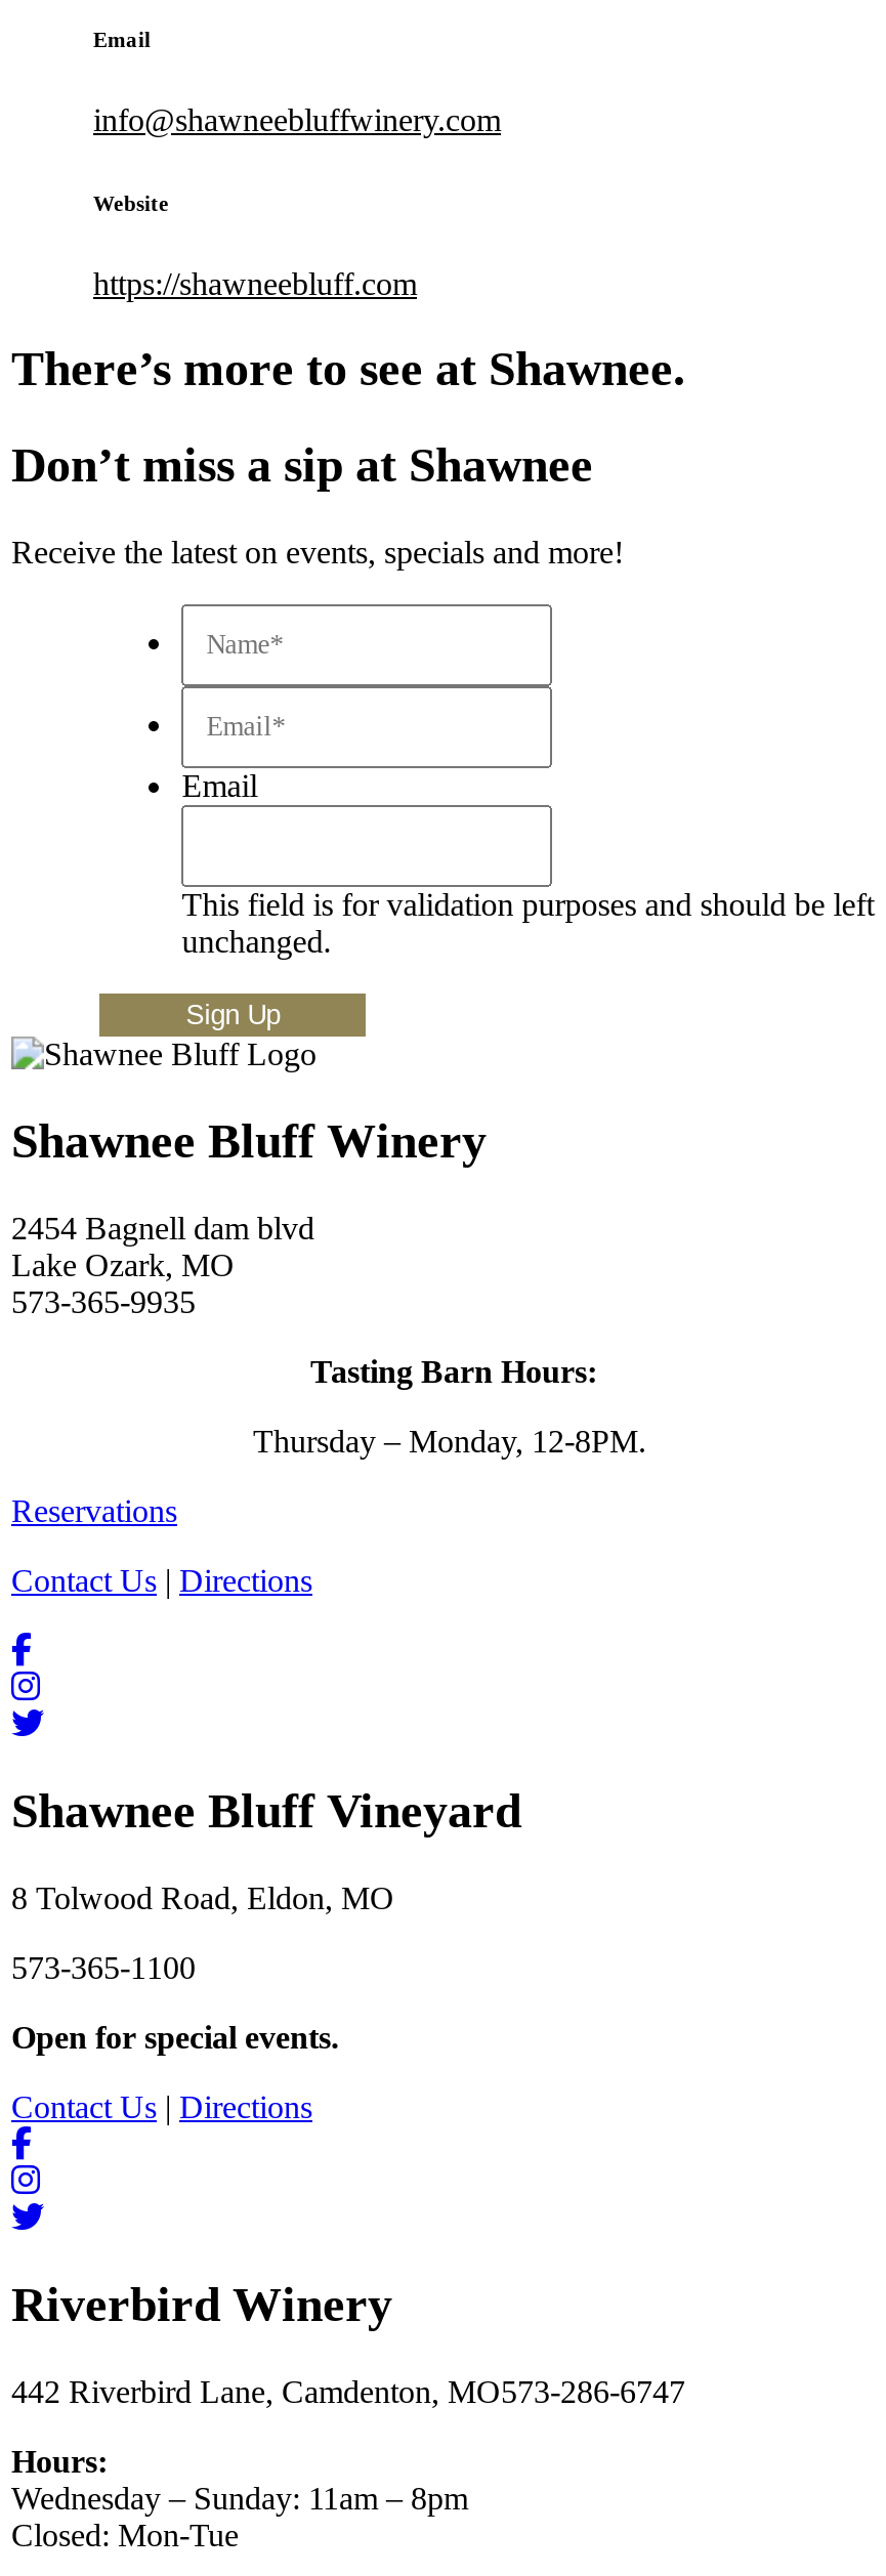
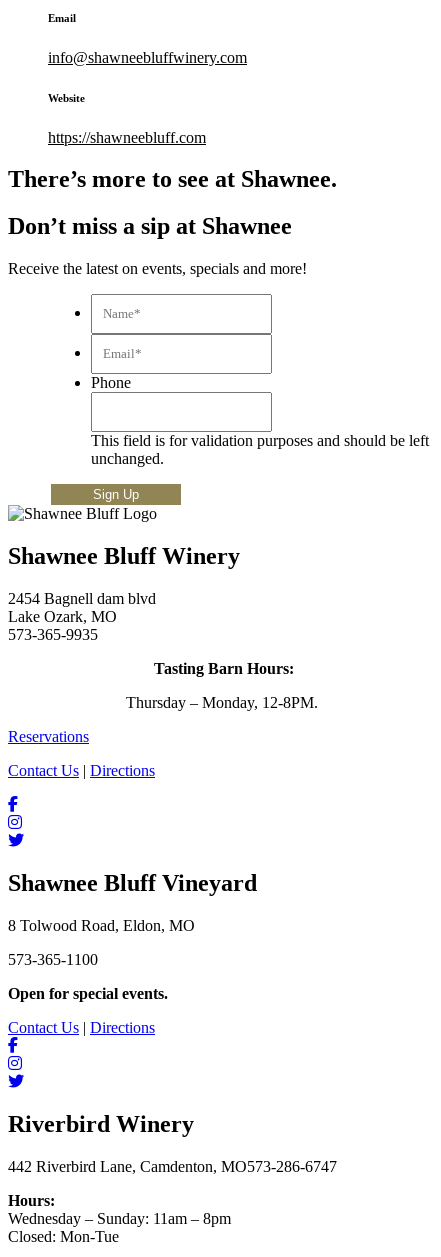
- Email
+ Phone
